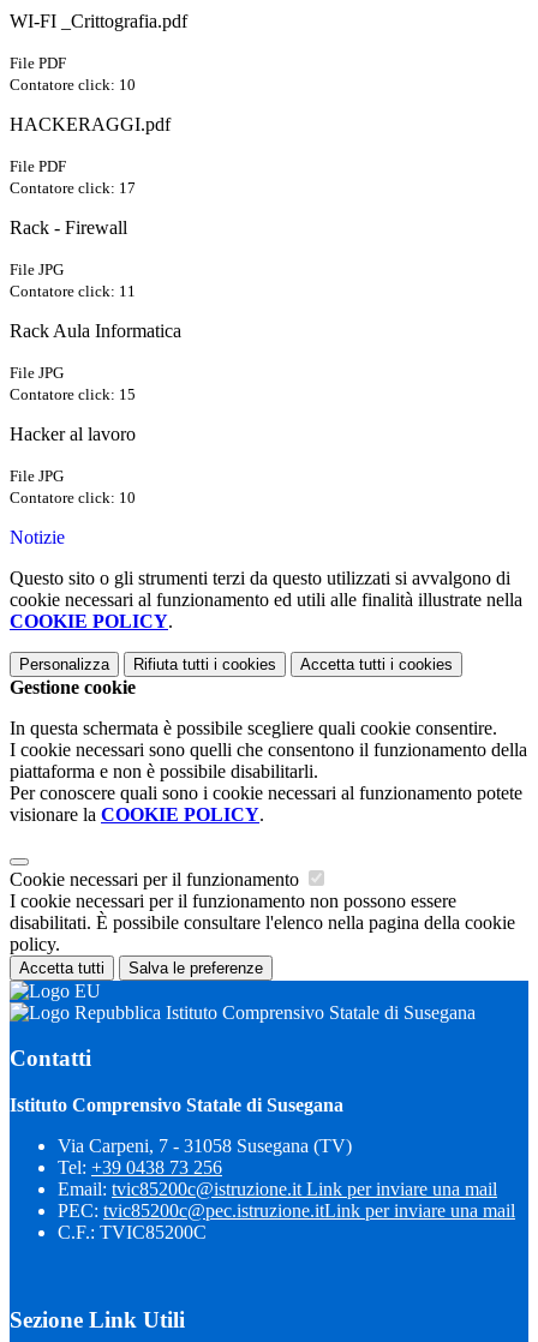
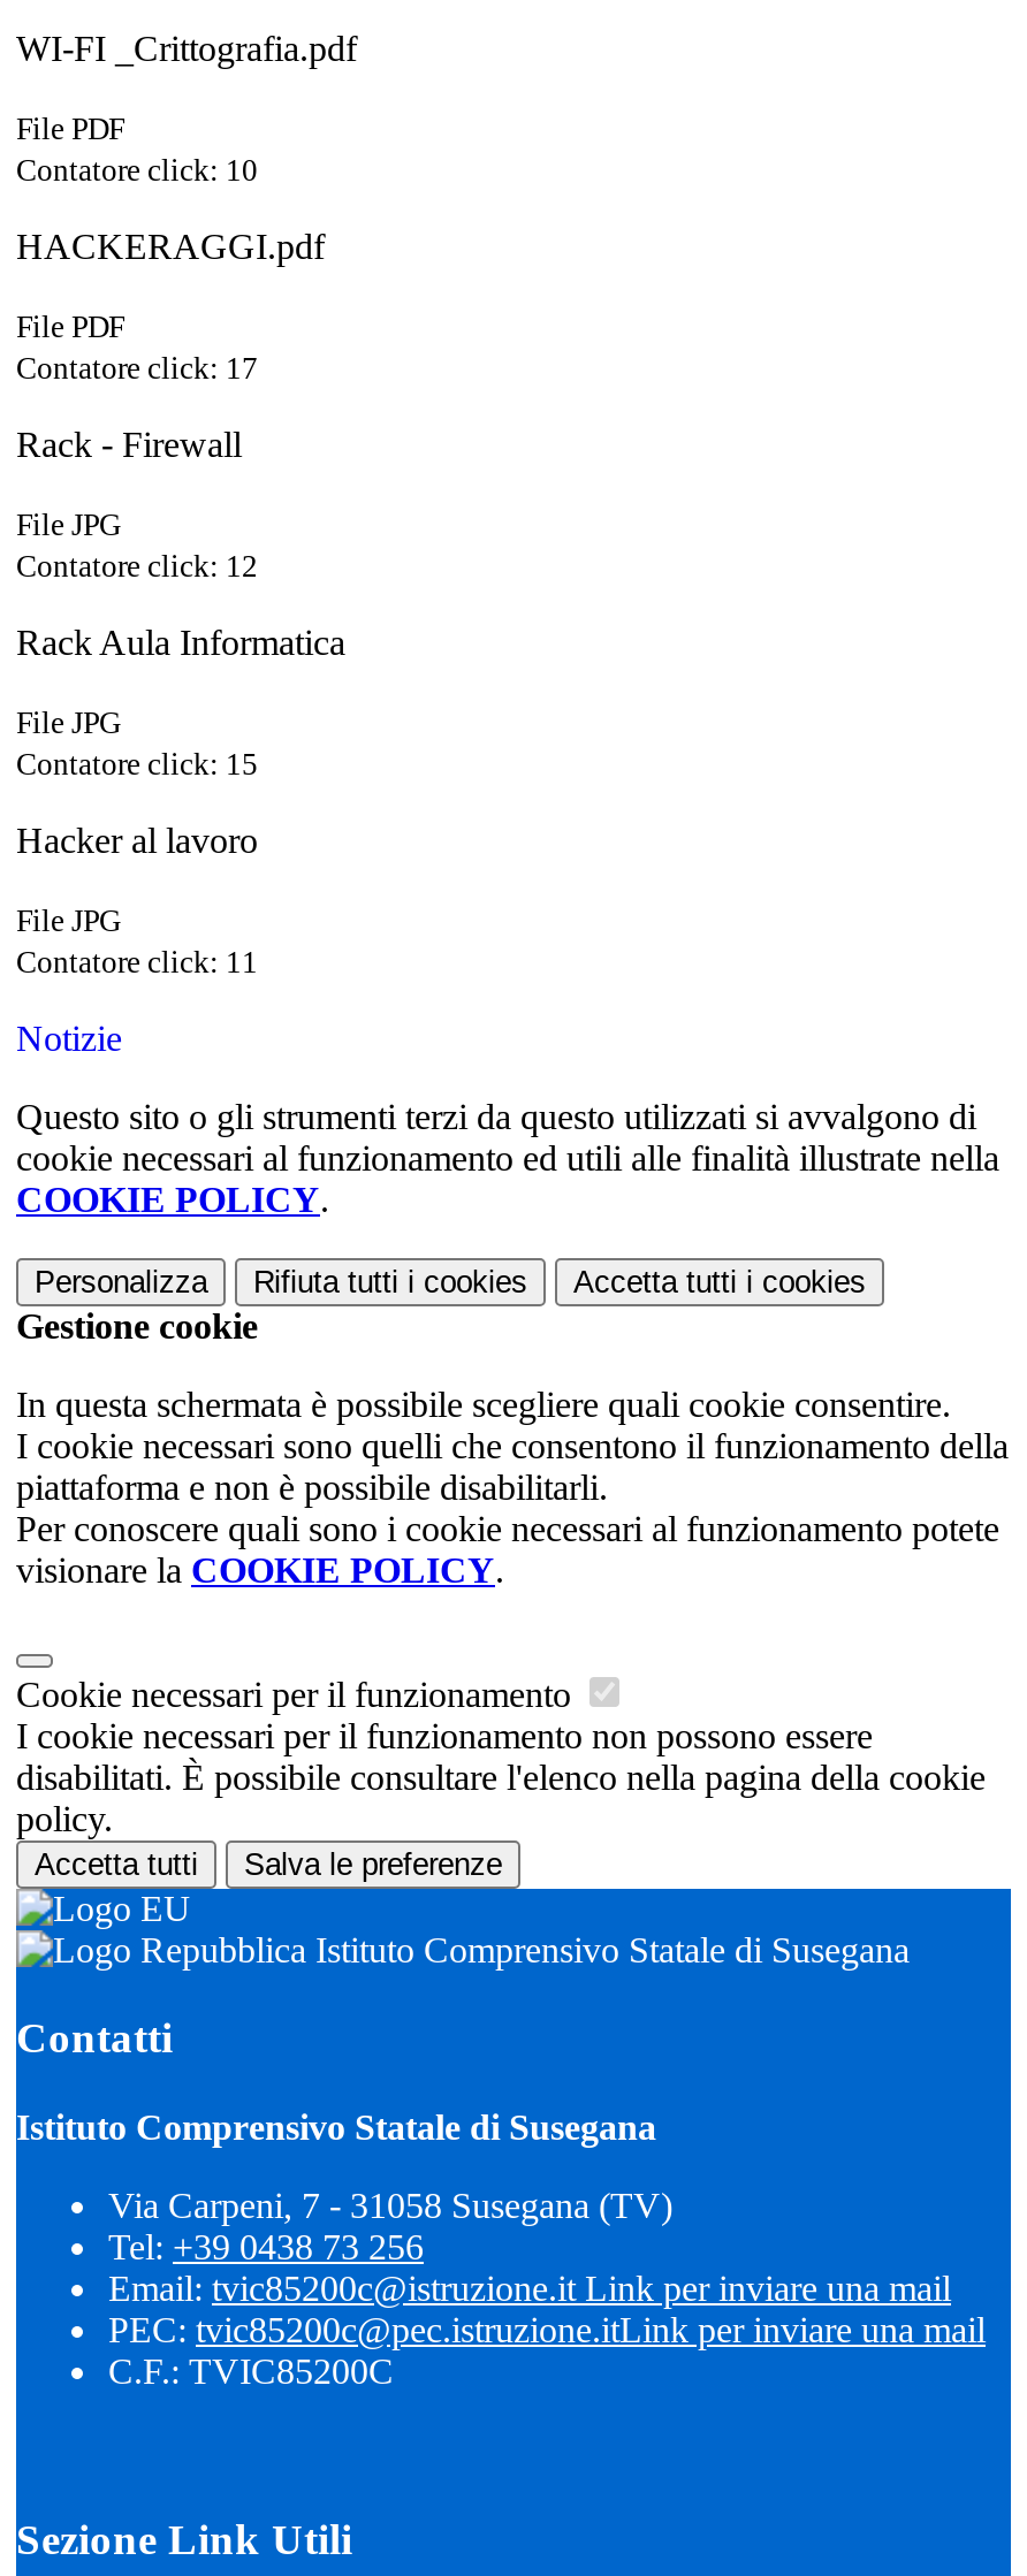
moved down: Contatore click: 11

+ Contatore click: 12

- Contatore click: 10
